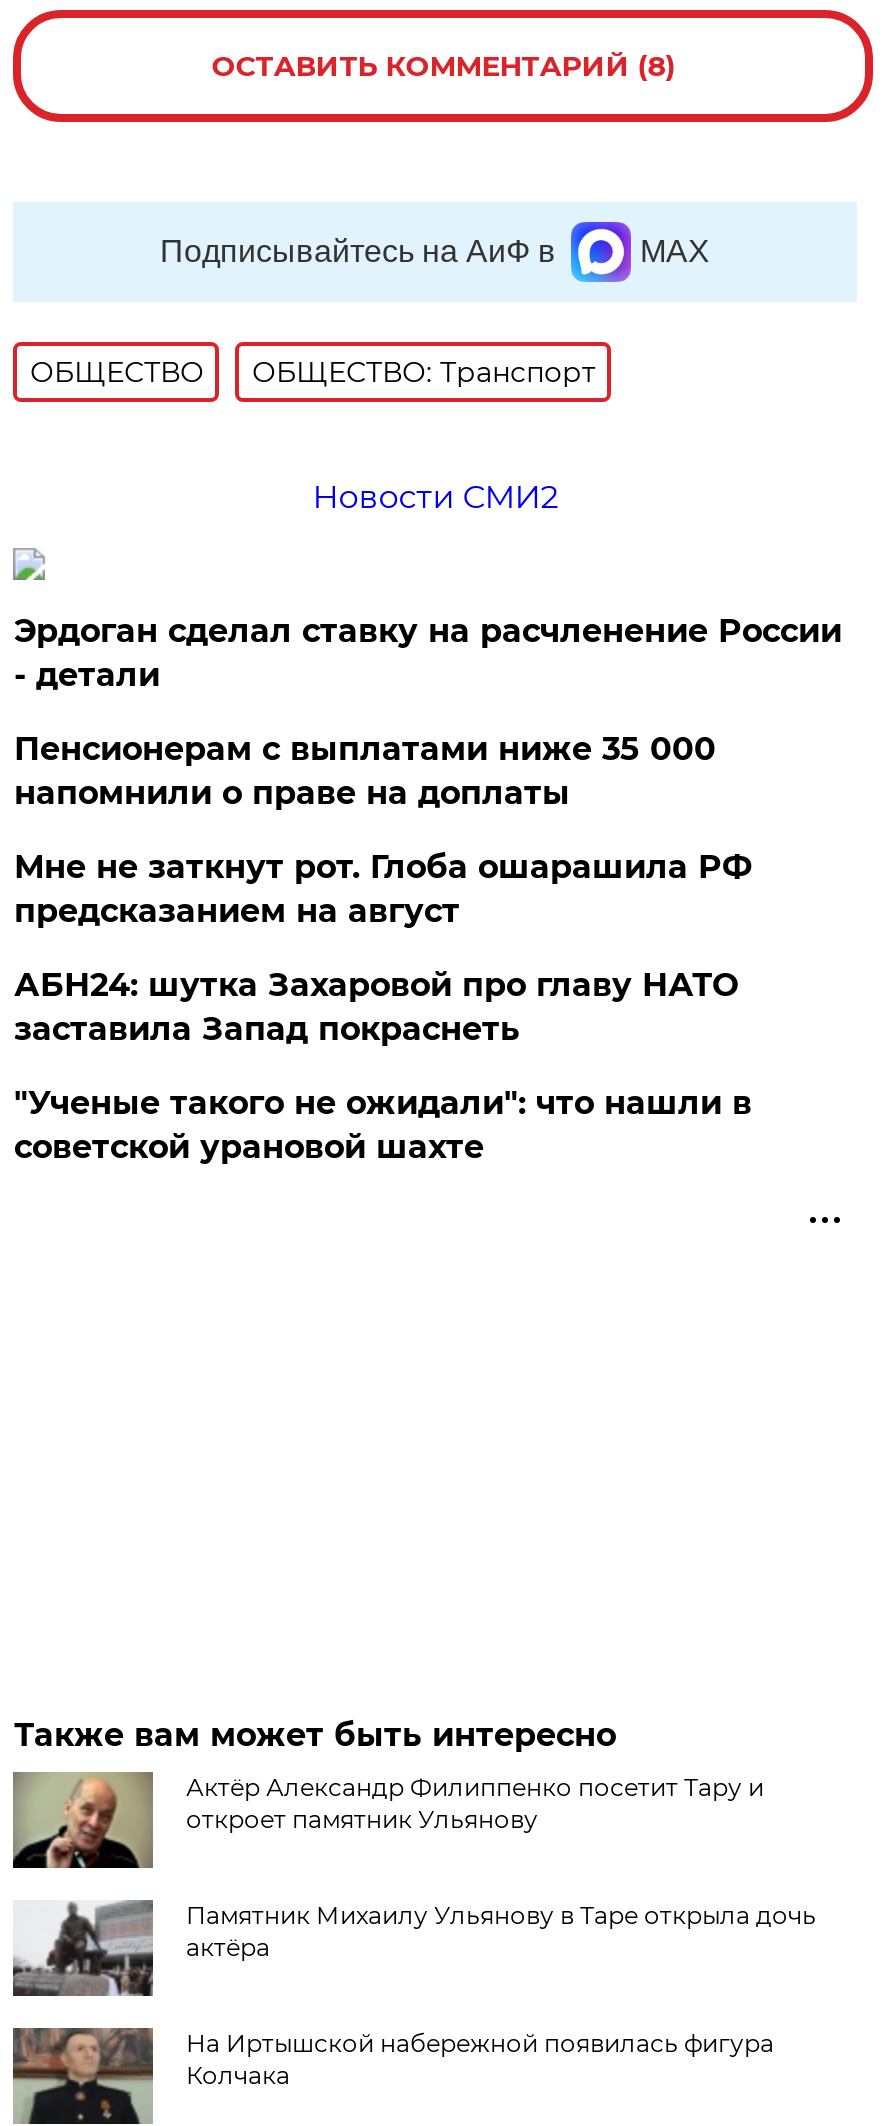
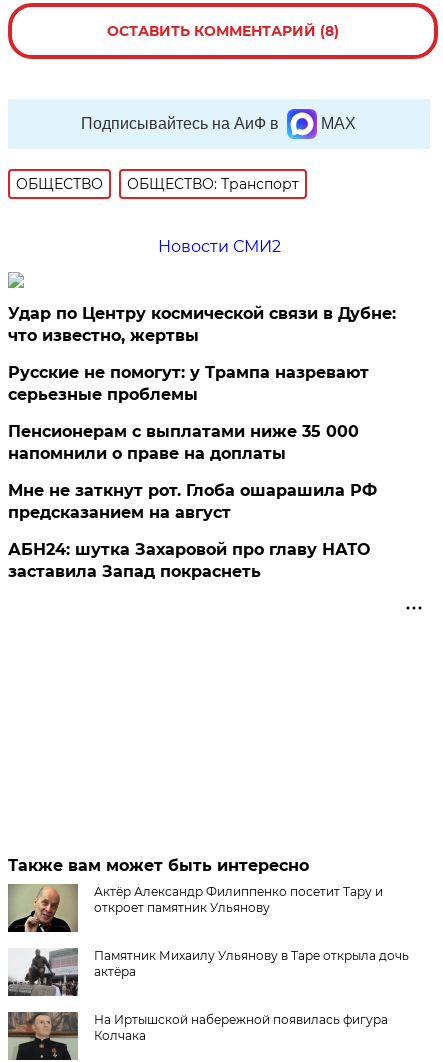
- Эрдоган сделал ставку на расчленение России
- - детали
+ Удар по Центру космической связи в Дубне:
+ что известно, жертвы
+ Русские не помогут: у Трампа назревают
+ серьезные проблемы

moved down: Пенсионерам с выплатами ниже 35 000 | напомнили о праве на доплаты | Мне не заткнут рот. Глоба ошарашила РФ | предсказанием на август | АБН24: шутка Захаровой про главу НАТО | заставила Запад покраснеть

- "Ученые такого не ожидали": что нашли в
- советской урановой шахте
